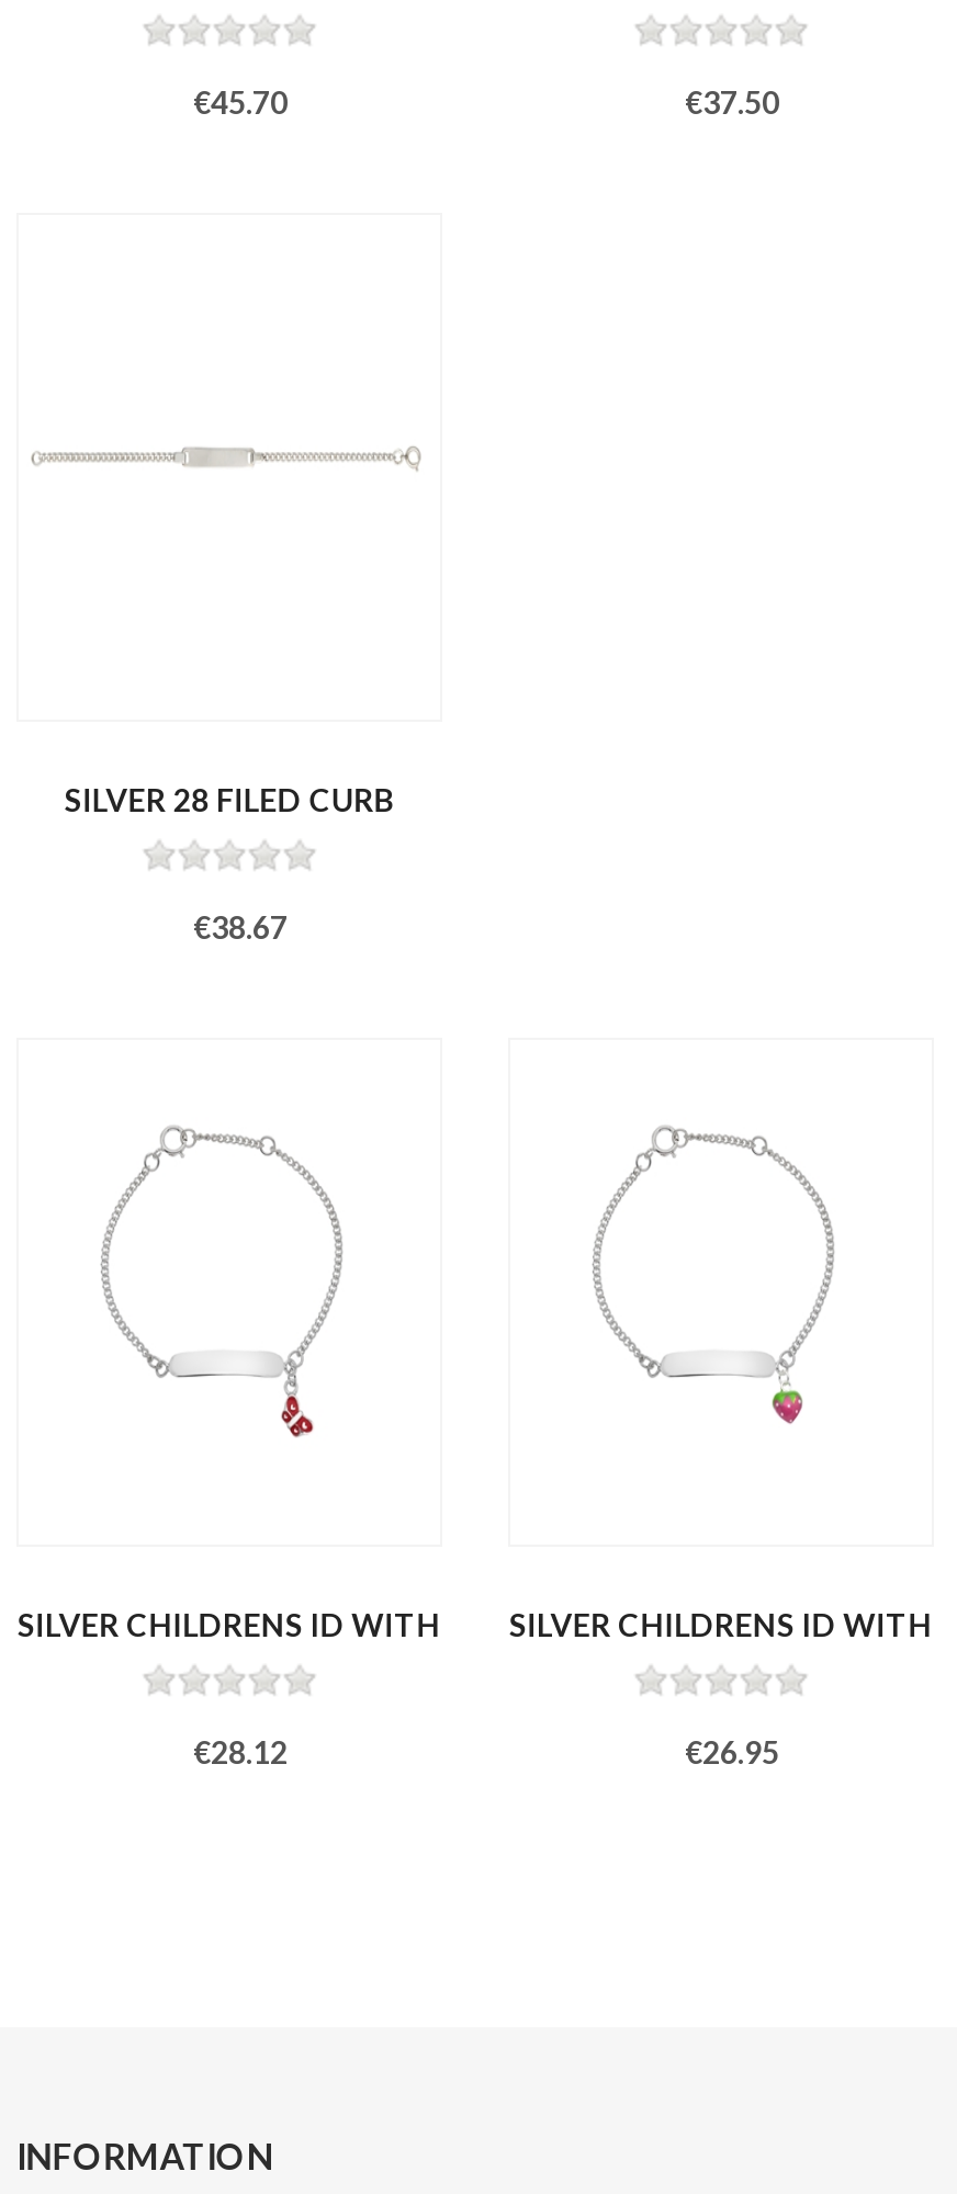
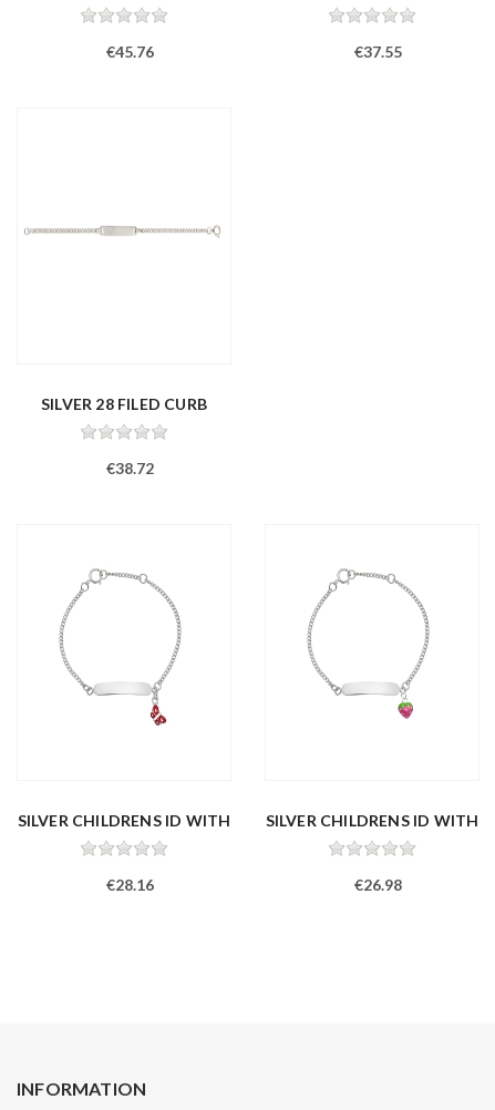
- €45.70
+ €45.76

- €37.50
+ €37.55

- €38.67
+ €38.72

- €28.12
+ €28.16

- €26.95
+ €26.98
